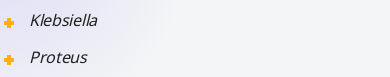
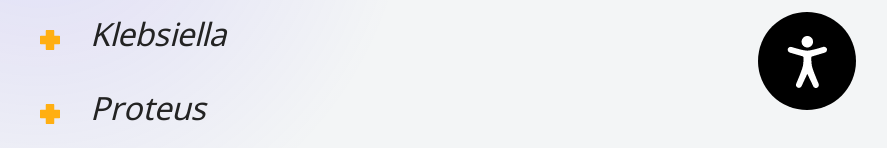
+ [image]
